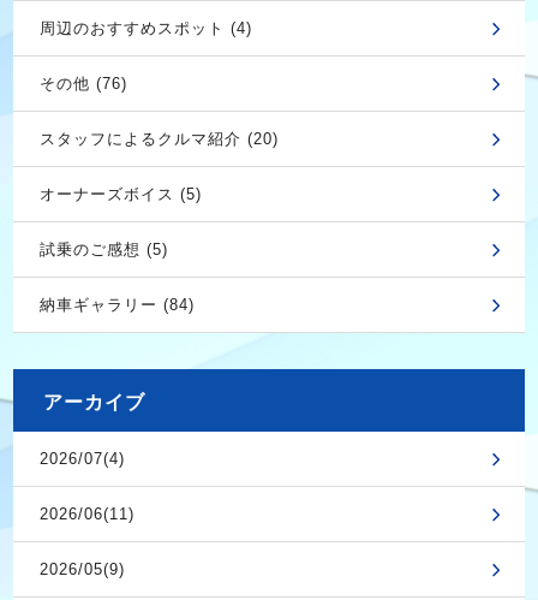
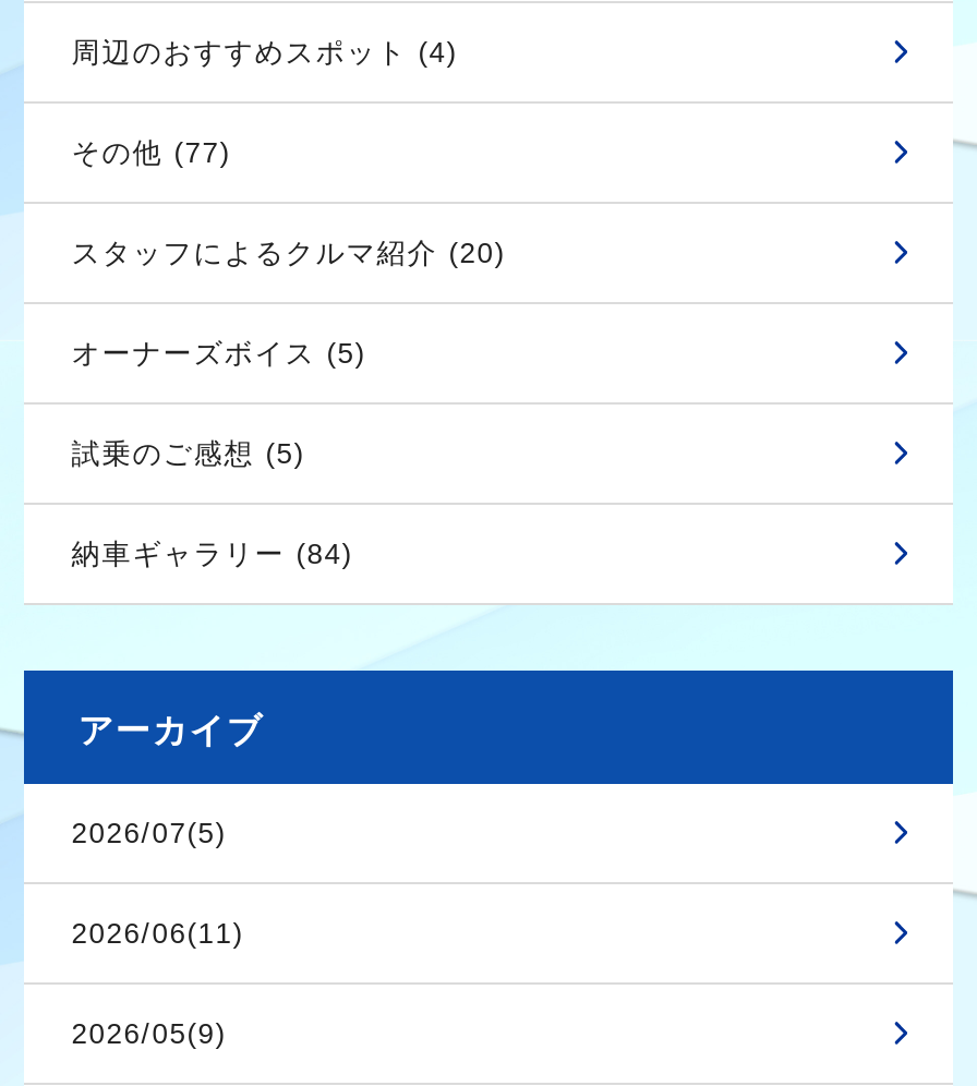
- その他 (76)
+ その他 (77)

- 2026/07(4)
+ 2026/07(5)
